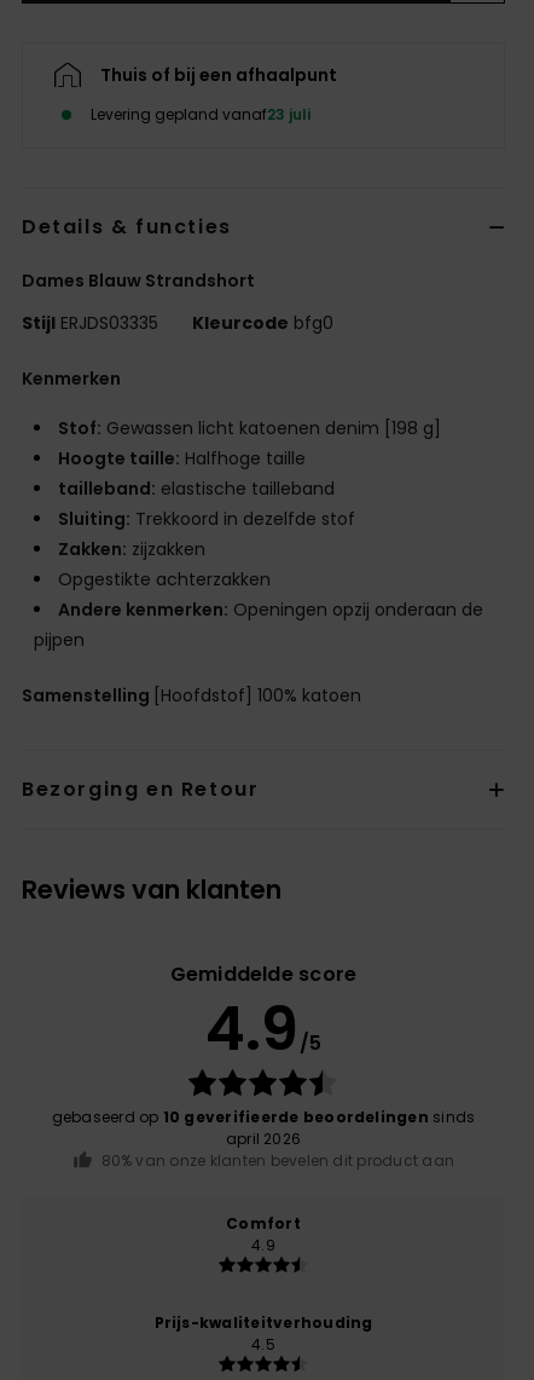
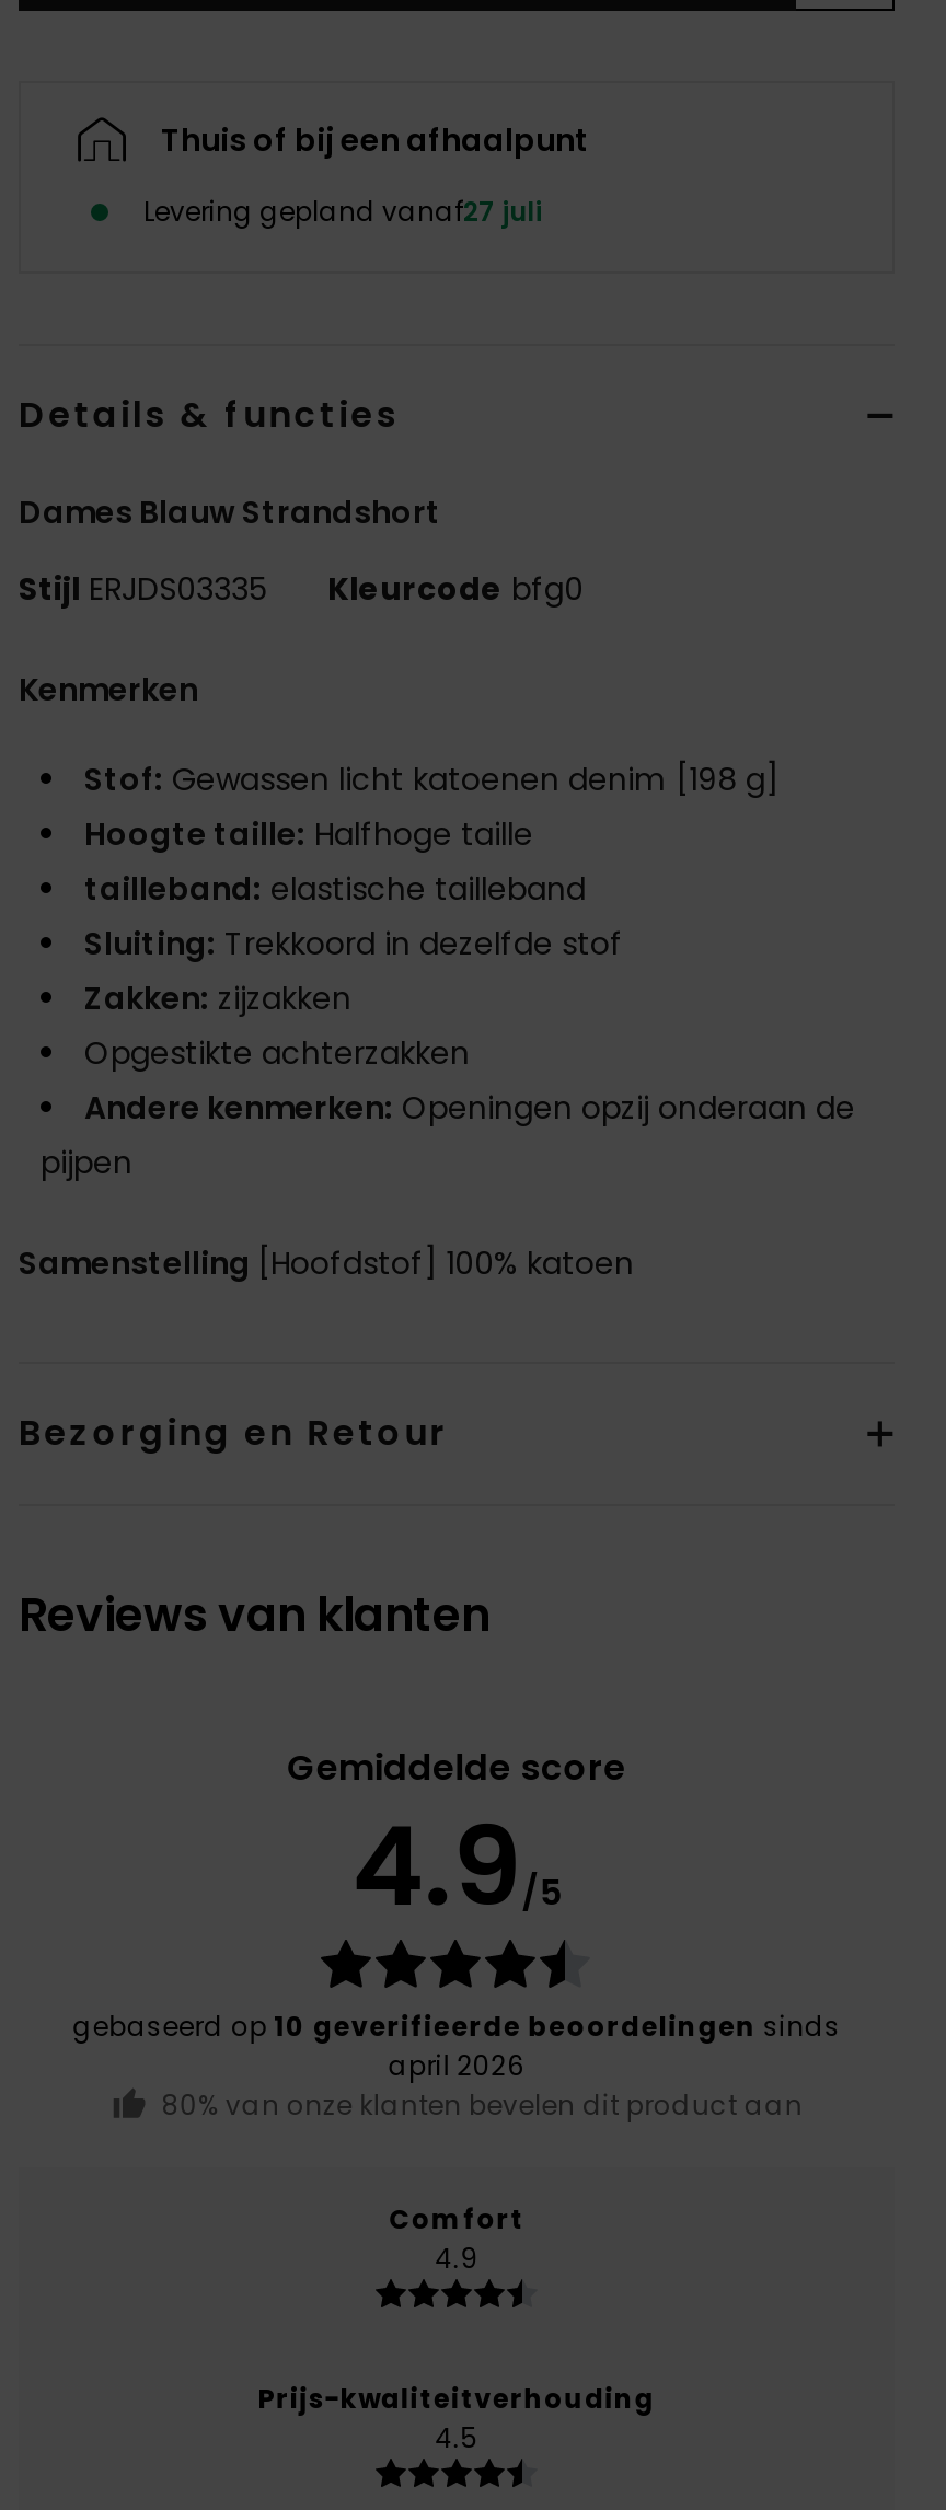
- Levering gepland vanaf23 juli
+ Levering gepland vanaf27 juli
